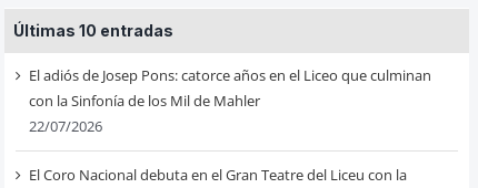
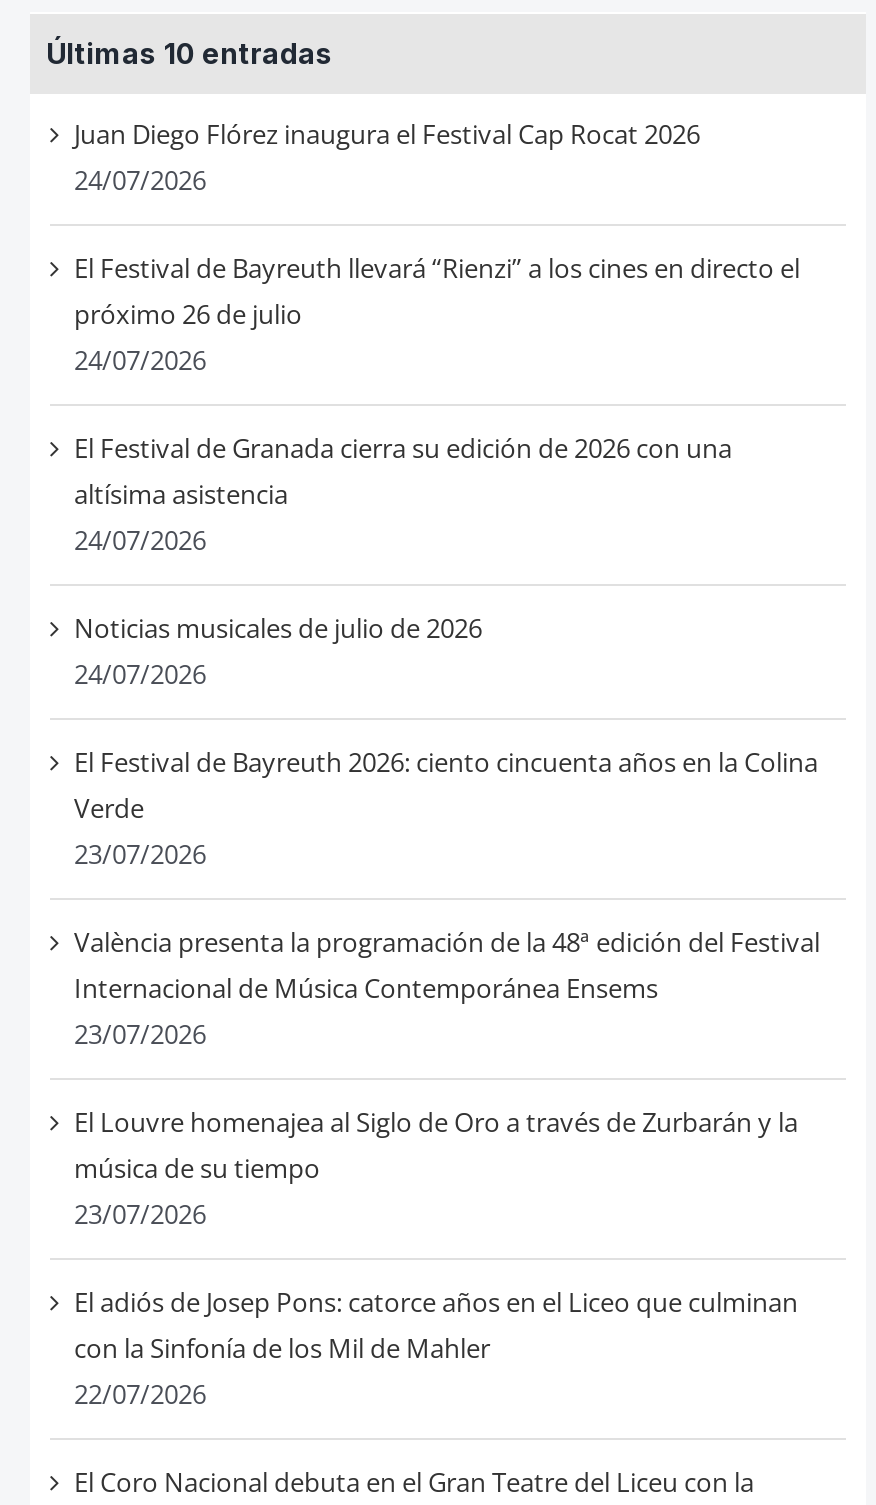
+ Juan Diego Flórez inaugura el Festival Cap Rocat 2026
+ 24/07/2026
+ El Festival de Bayreuth llevará “Rienzi” a los cines en directo el
+ próximo 26 de julio
+ 24/07/2026
+ El Festival de Granada cierra su edición de 2026 con una
+ altísima asistencia
+ 24/07/2026
+ Noticias musicales de julio de 2026
+ 24/07/2026
+ El Festival de Bayreuth 2026: ciento cincuenta años en la Colina
+ Verde
+ 23/07/2026
+ València presenta la programación de la 48ª edición del Festival
+ Internacional de Música Contemporánea Ensems
+ 23/07/2026
+ El Louvre homenajea al Siglo de Oro a través de Zurbarán y la
+ música de su tiempo
+ 23/07/2026
